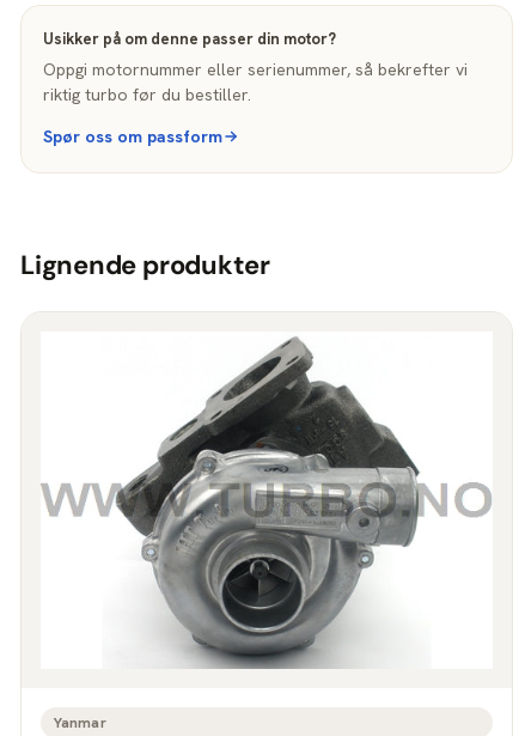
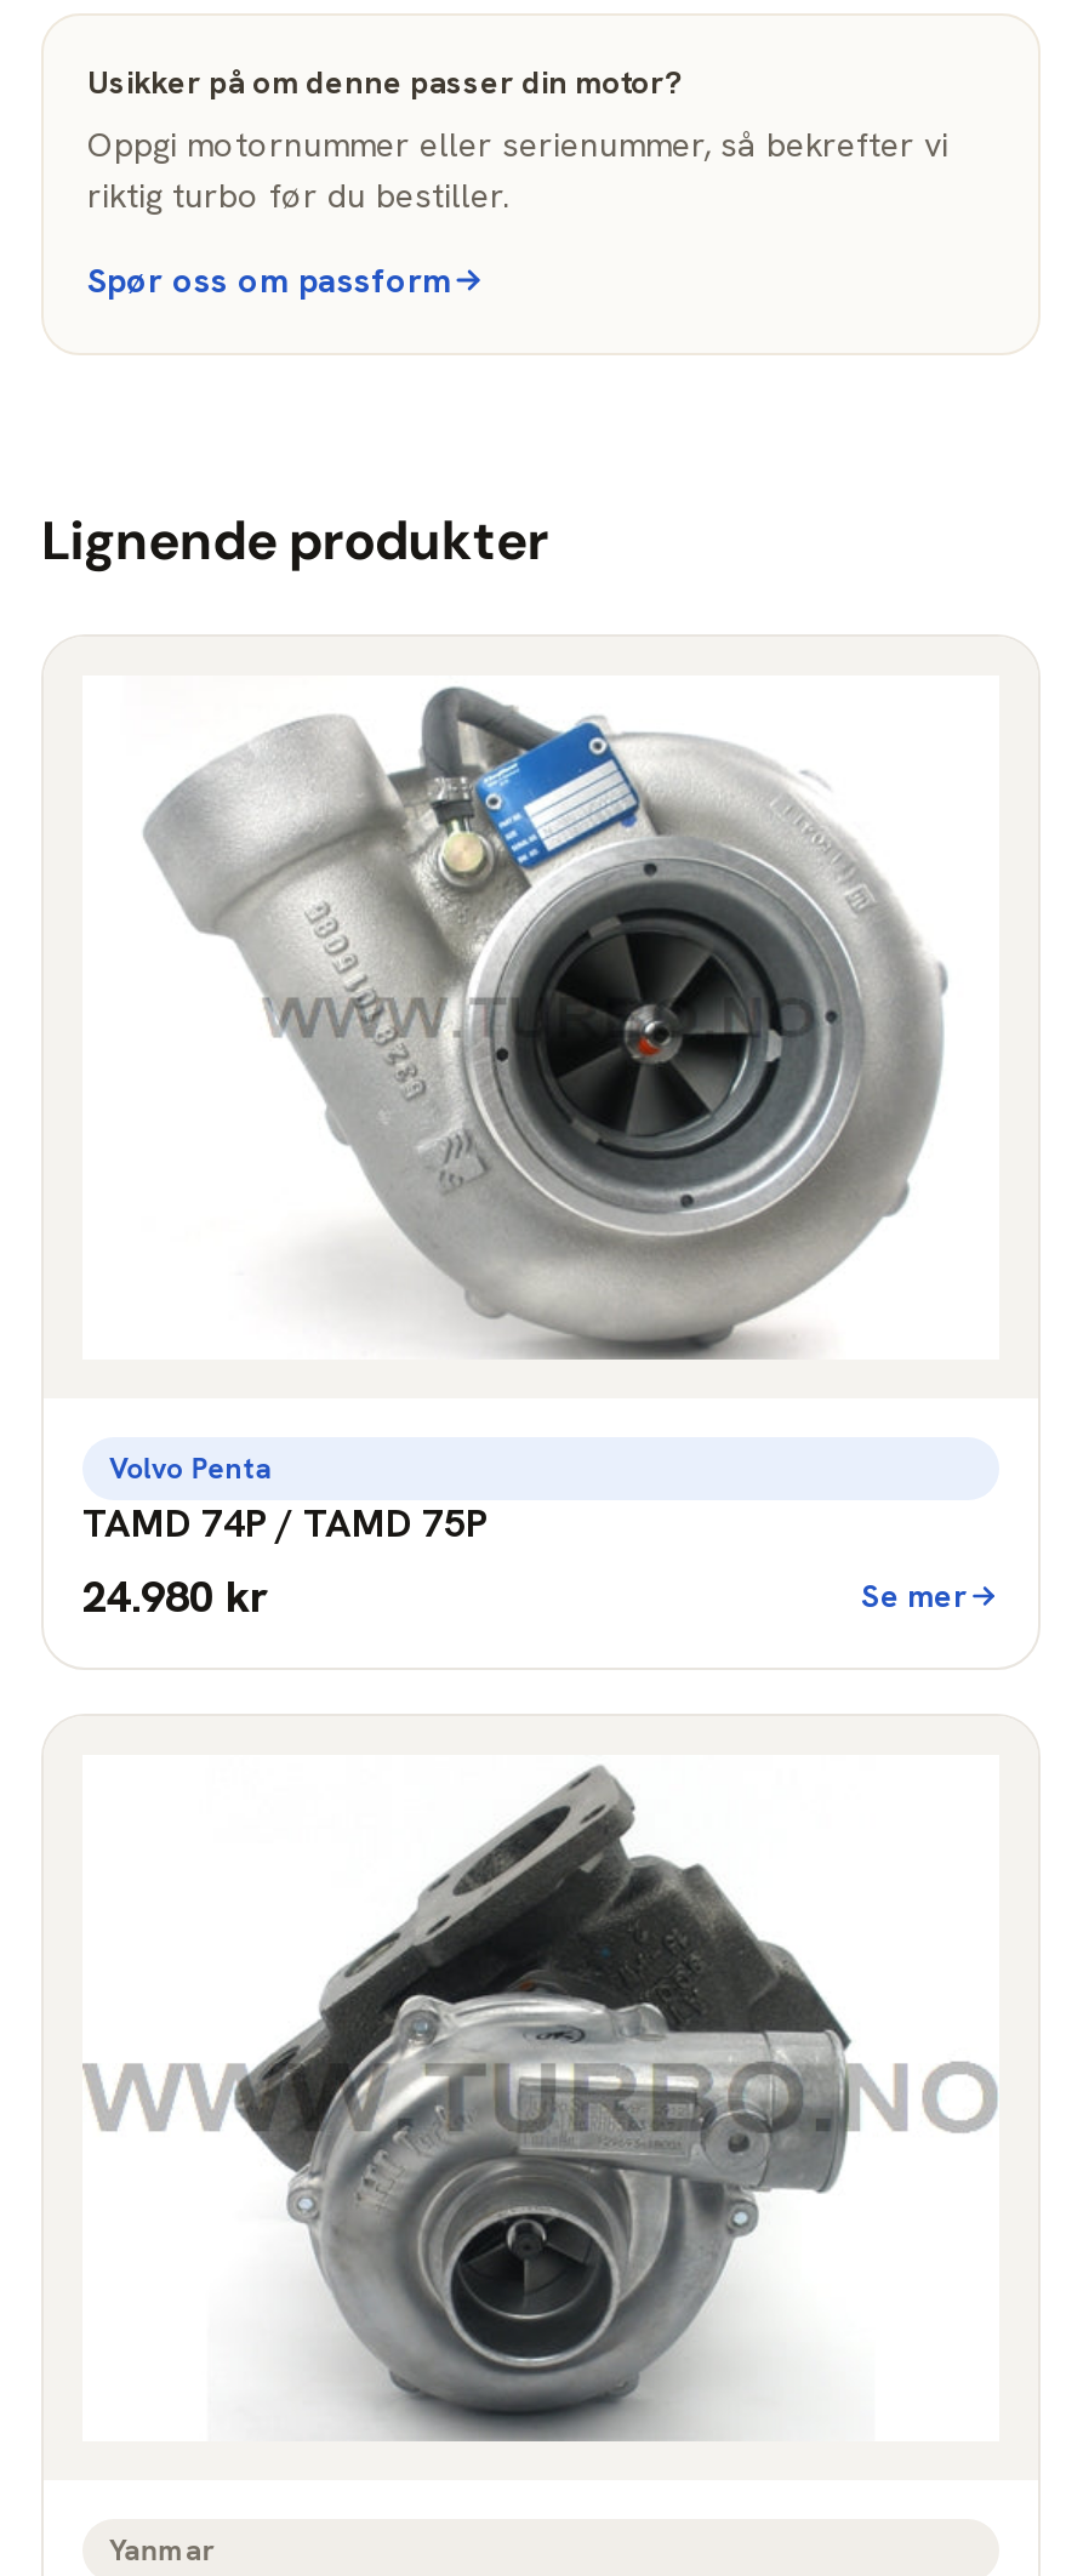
+ [image]
+ Volvo Penta
+ TAMD 74P / TAMD 75P
+ 24.980 kr
+ Se mer
